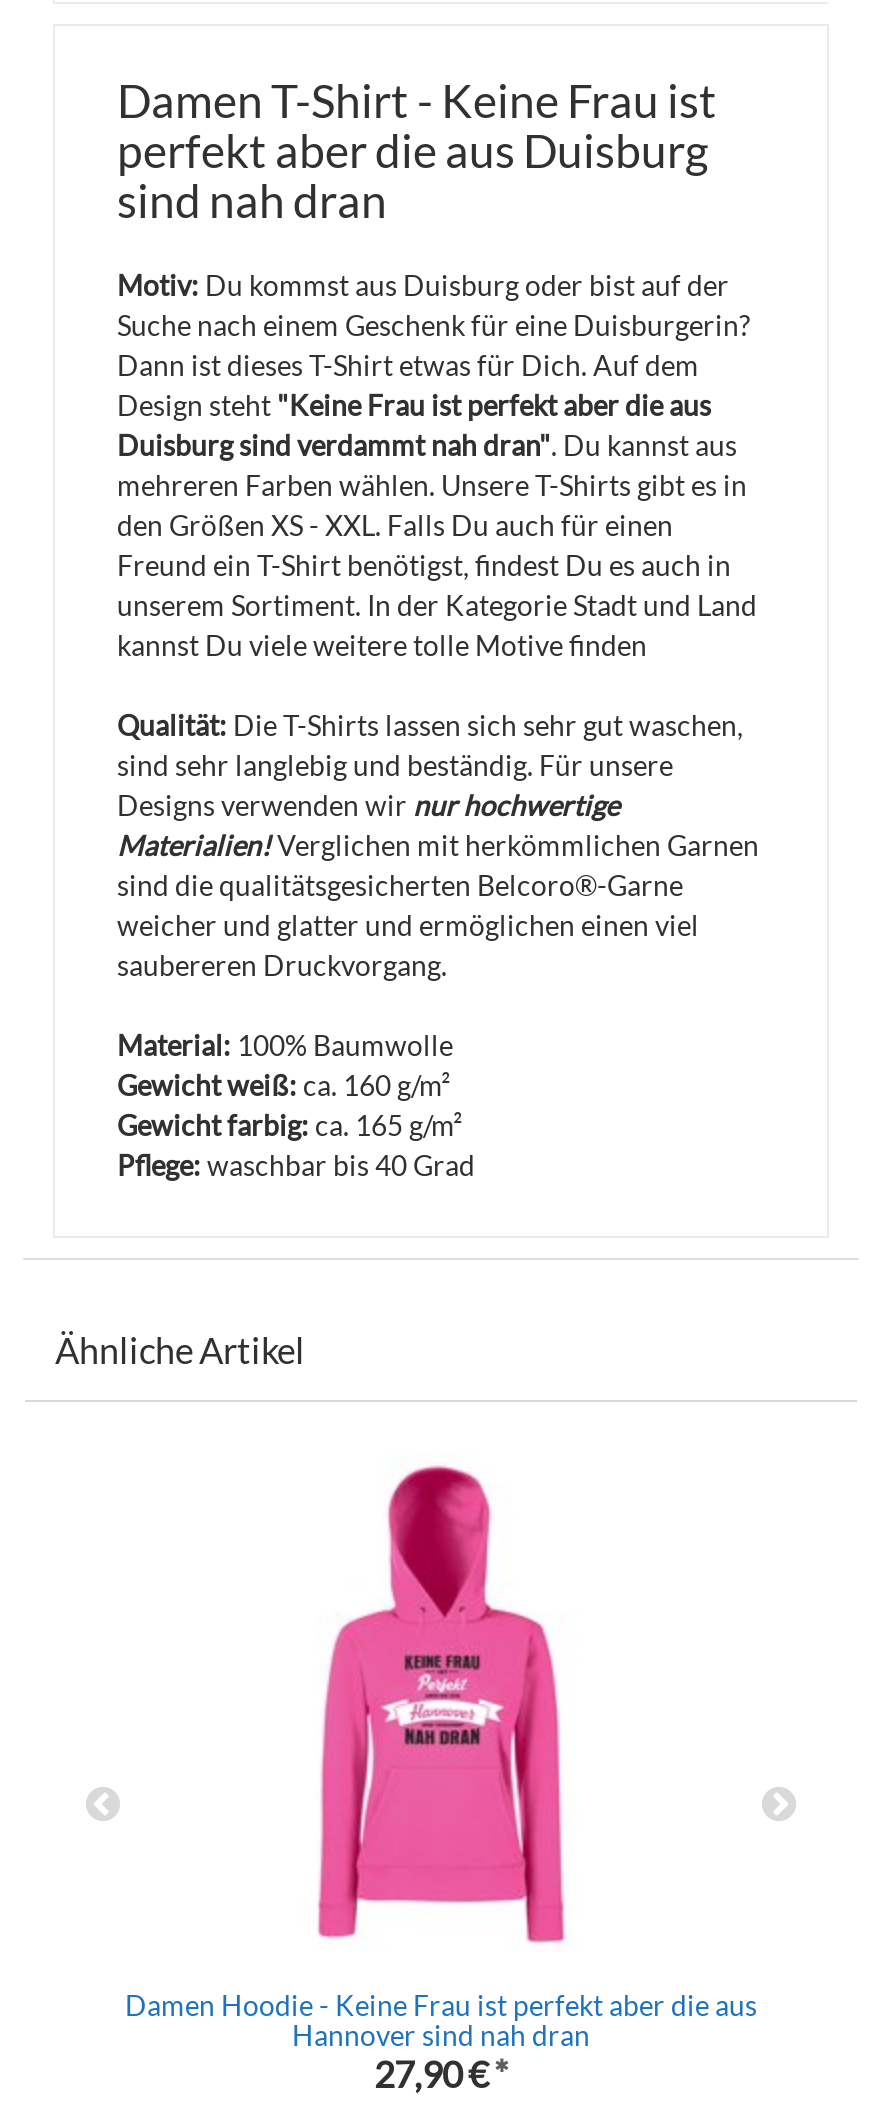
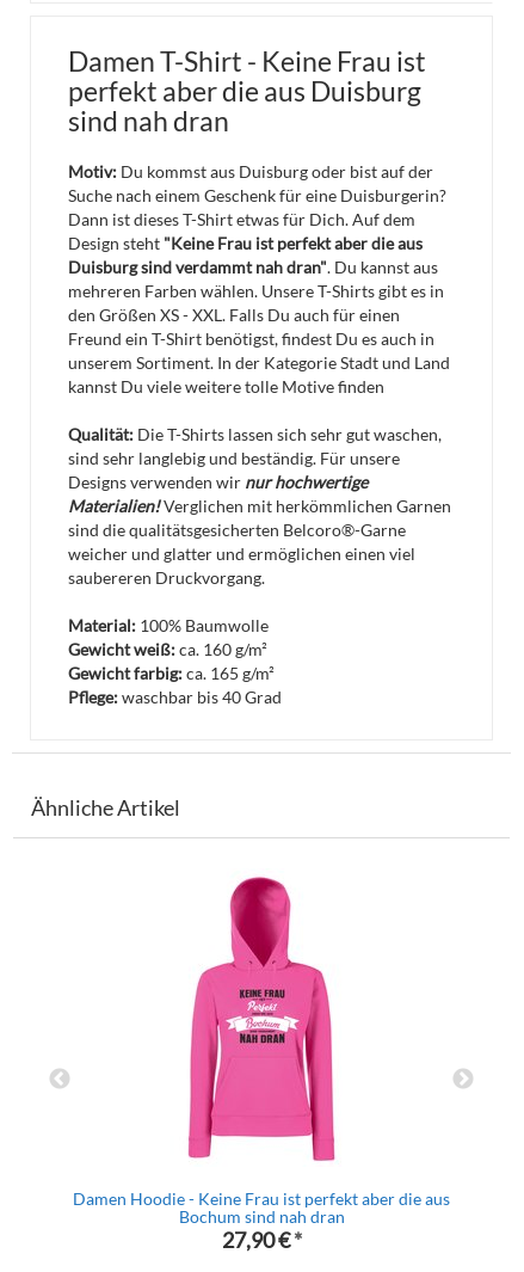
- Hannover sind nah dran
+ Bochum sind nah dran
